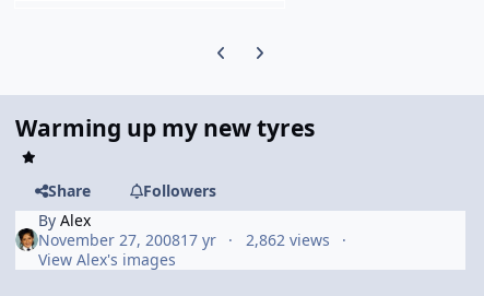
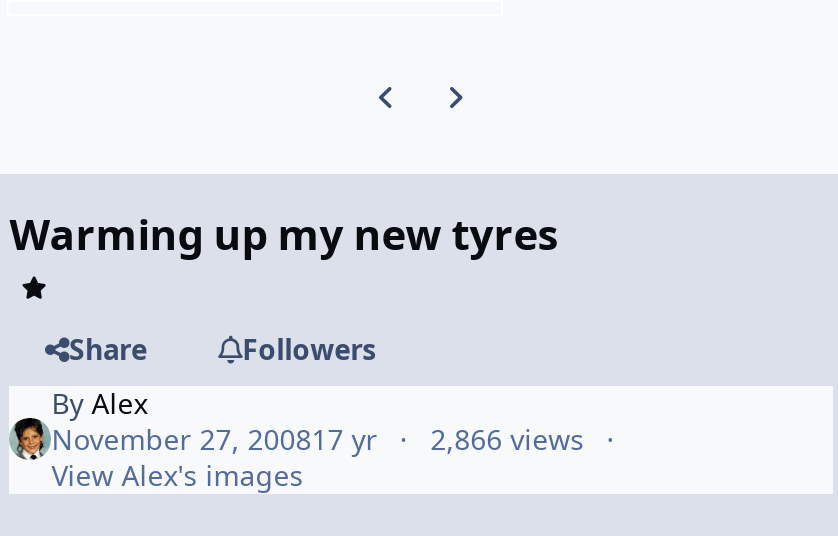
- November 27, 200817 yr 2,862 views
+ November 27, 200817 yr 2,866 views
